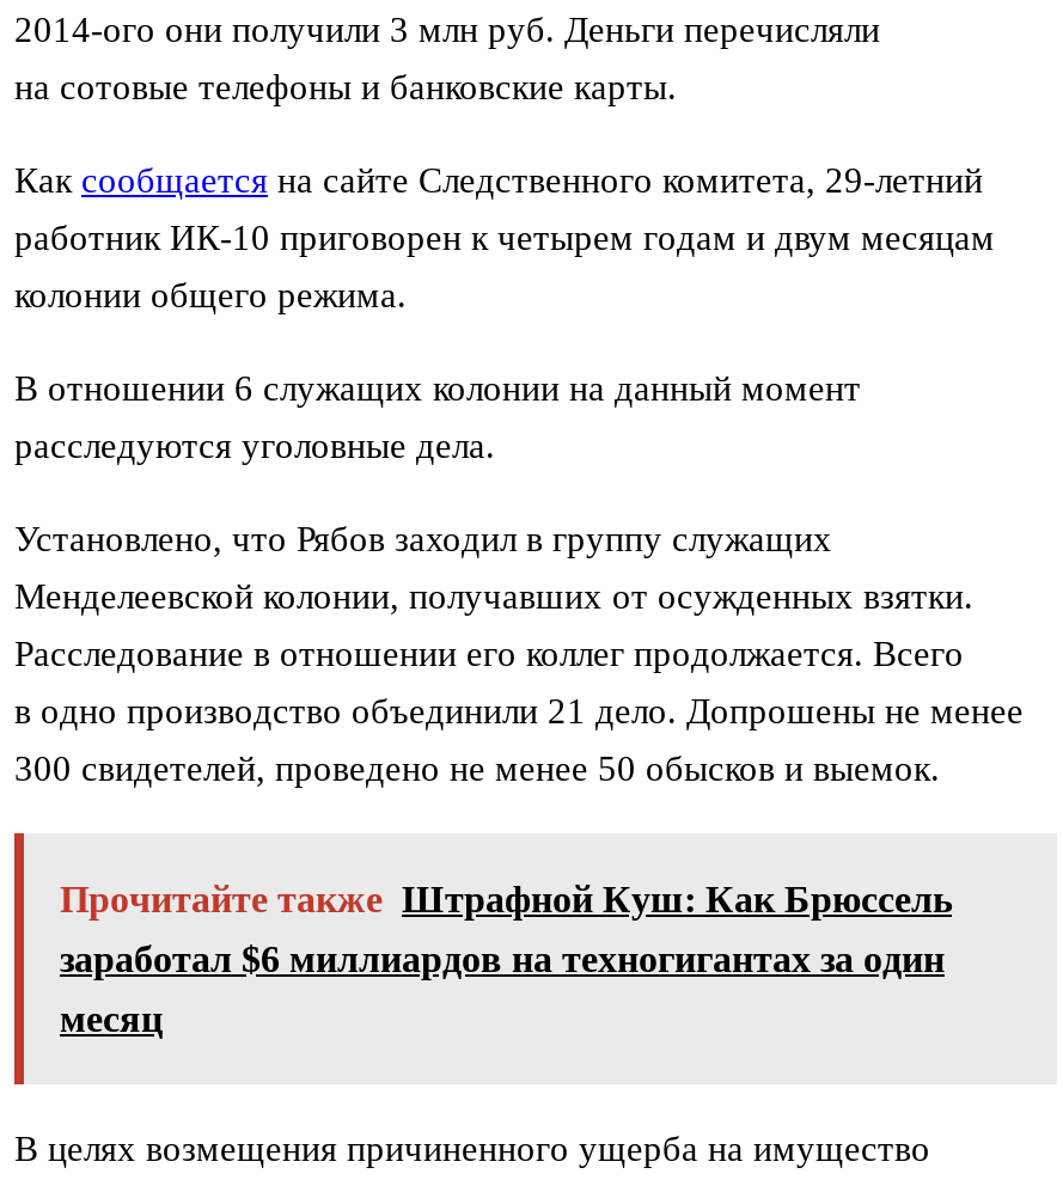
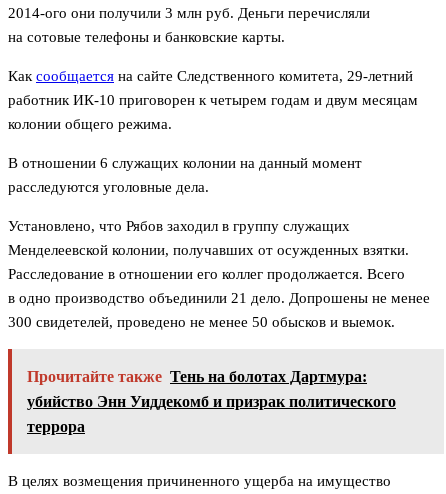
- Прочитайте также Штрафной Куш: Как Брюссель
+ Прочитайте также Тень на болотах Дартмура:

- заработал $6 миллиардов на техногигантах за один
+ убийство Энн Уиддекомб и призрак политического

- месяц
+ террора
